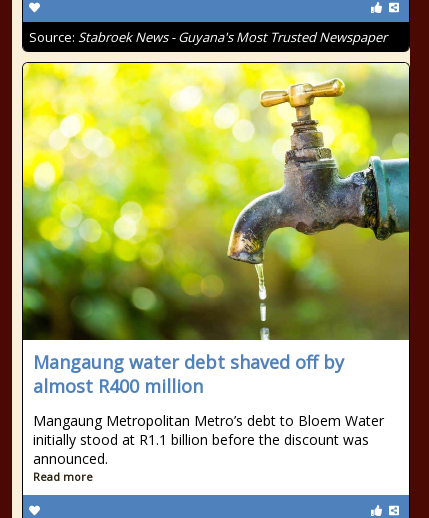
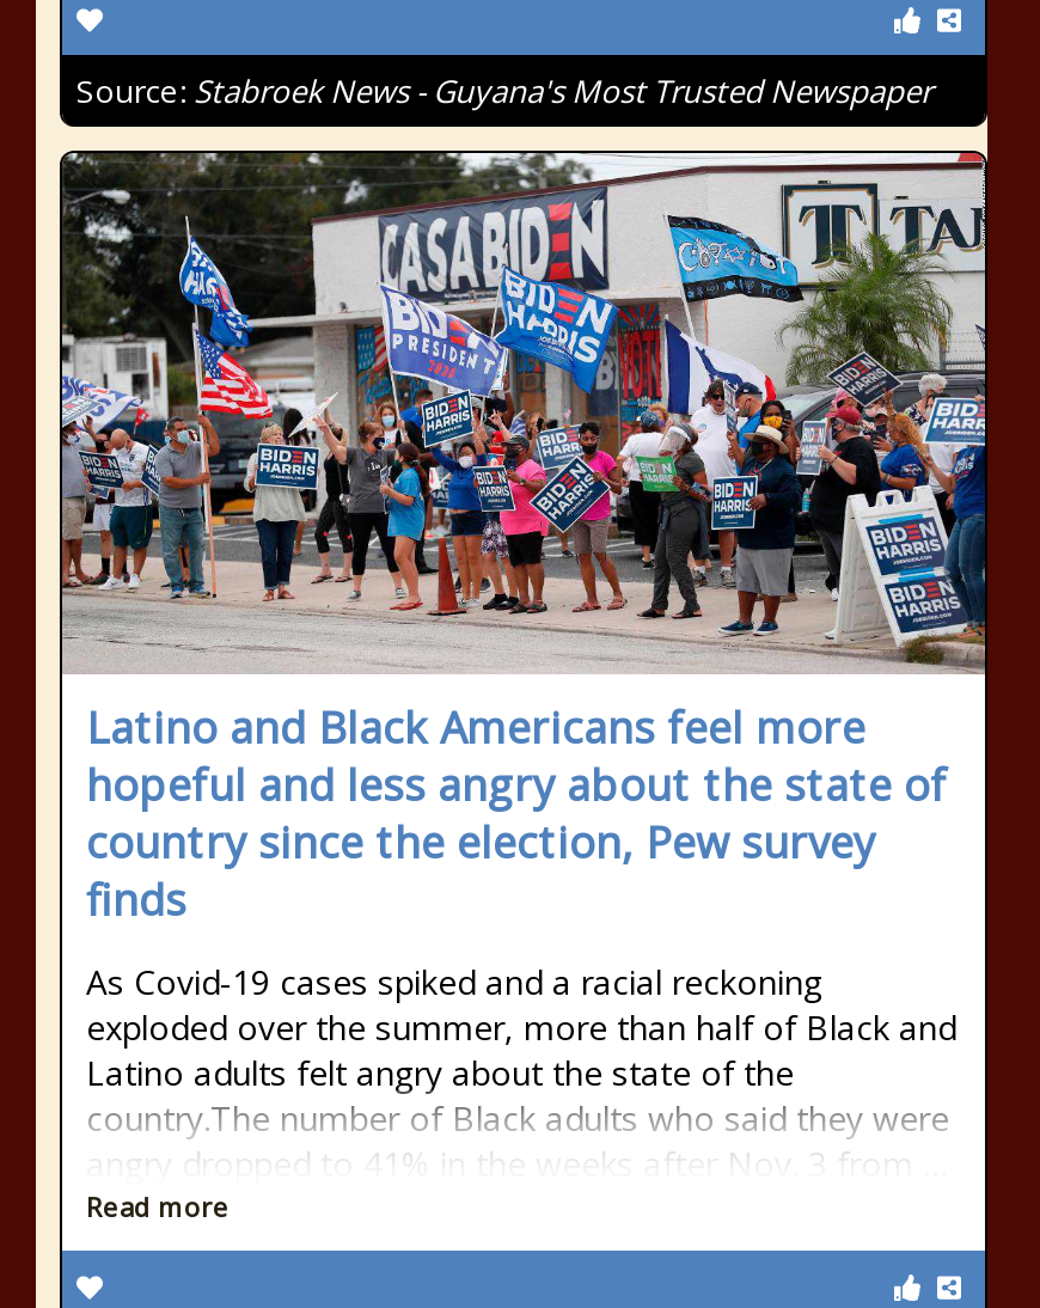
- [image]
- Mangaung water debt shaved off by
- almost R400 million
+ [image]
+ Latino and Black Americans feel more
+ hopeful and less angry about the state of
+ country since the election, Pew survey
+ finds

- Mangaung Metropolitan Metro’s debt to Bloem Water
- initially stood at R1.1 billion before the discount was
- announced.
+ As Covid-19 cases spiked and a racial reckoning
+ exploded over the summer, more than half of Black and
+ Latino adults felt angry about the state of the
+ country.The number of Black adults who said they were
+ angry dropped to 41% in the weeks after Nov. 3 from …
